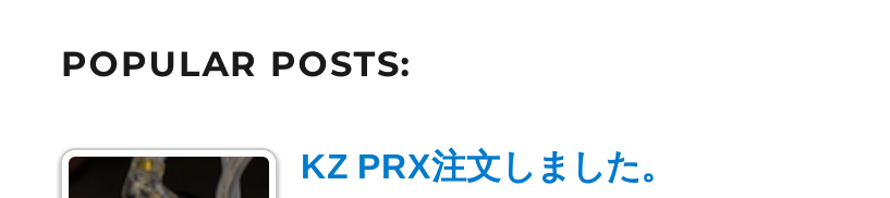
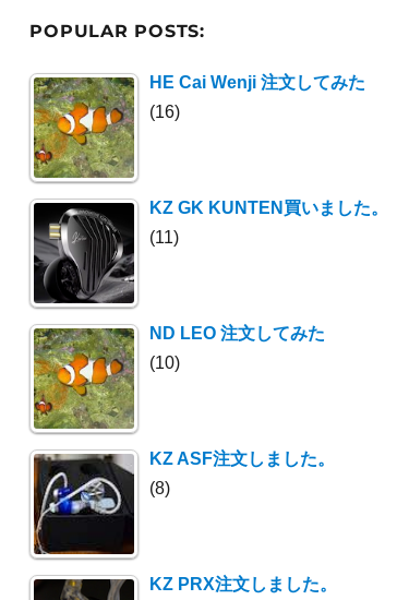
+ [image]
+ HE Cai Wenji 注文してみた
+ (16)

+ [image]
+ ND LEO 注文してみた
+ (10)

+ [image]
+ KZ ASF注文しました。
+ (8)

+ [image]
+ KZ GK KUNTEN買いました。
+ (11)
